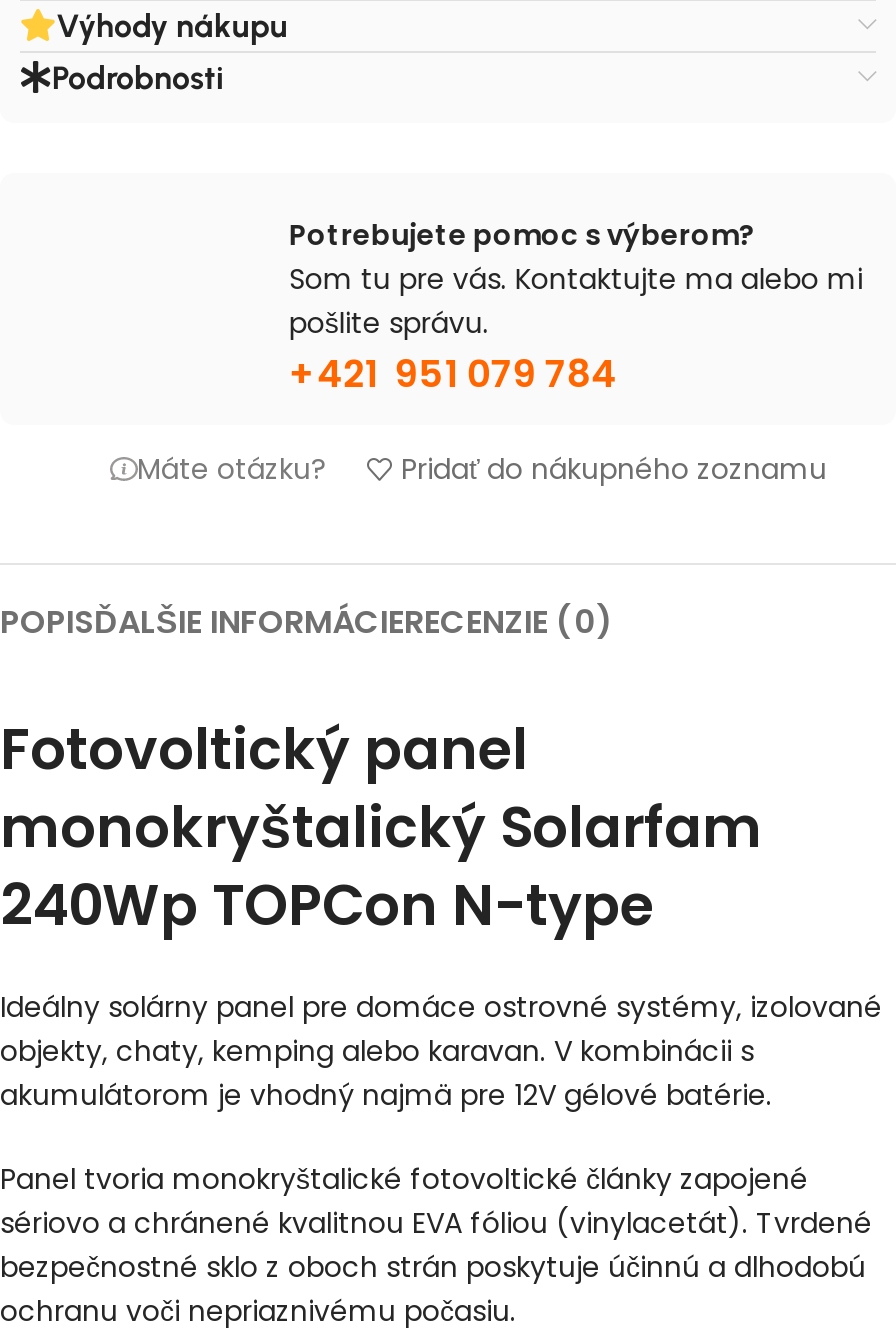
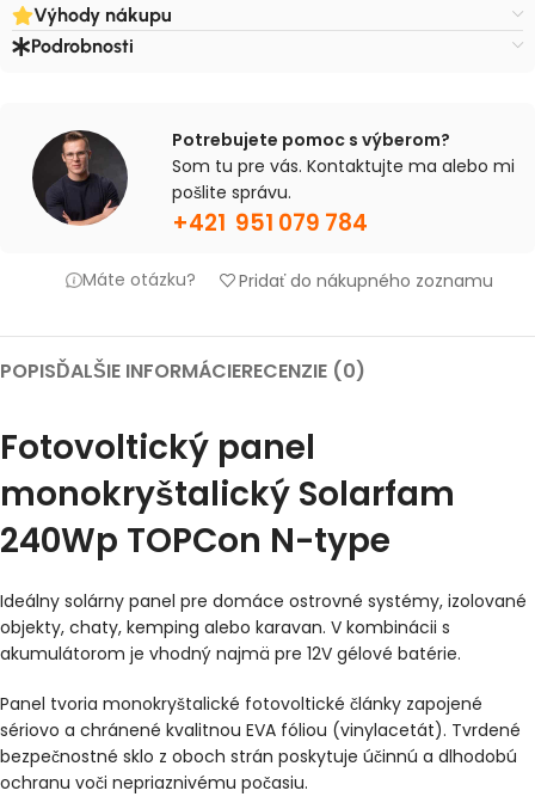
+ [image]
